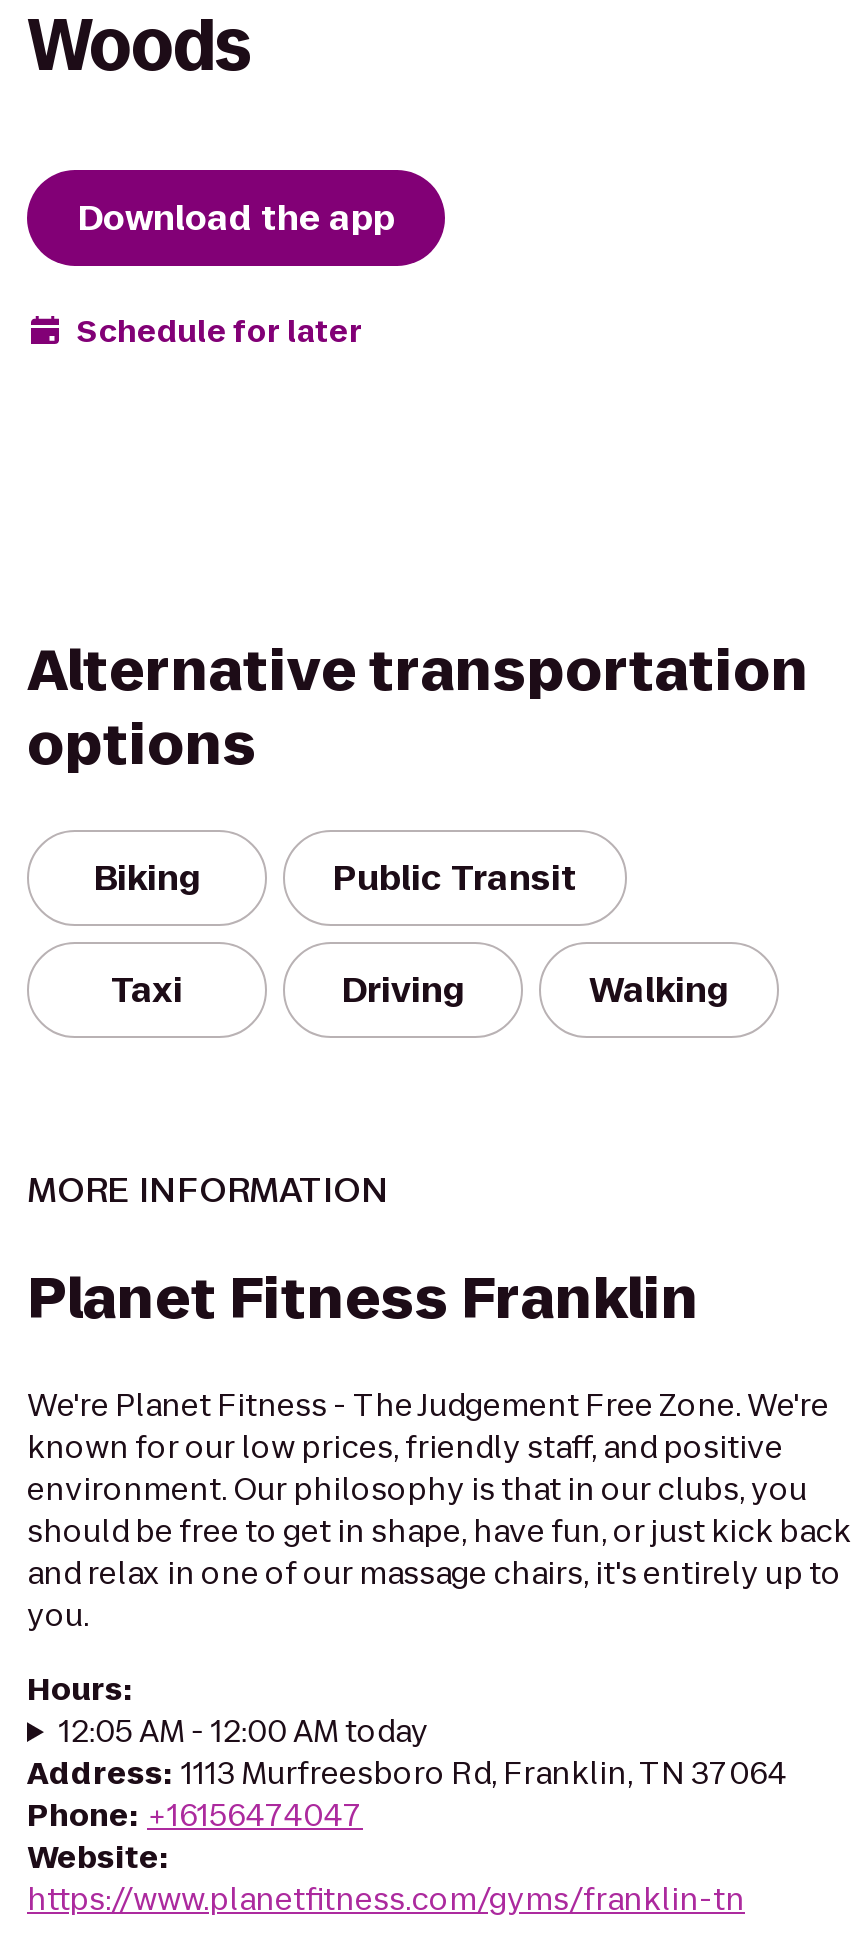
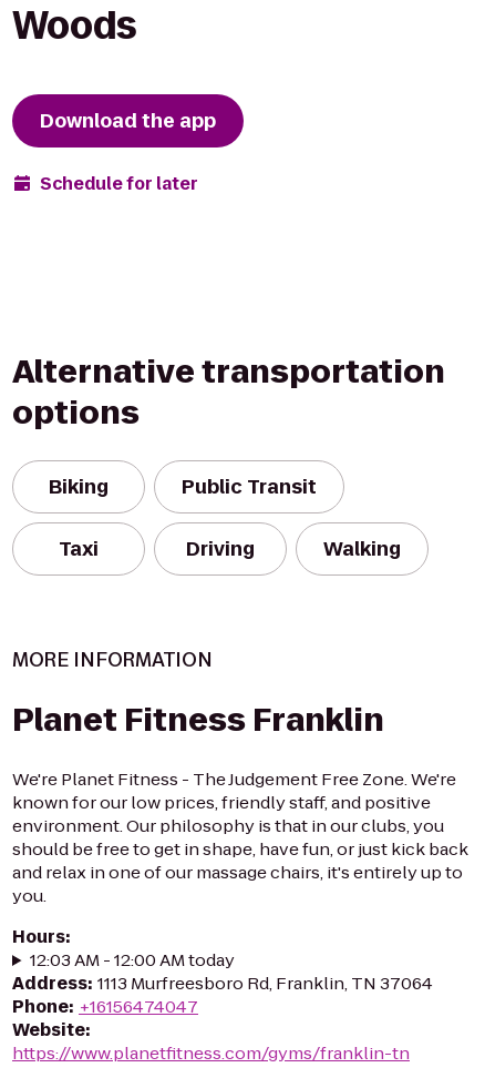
- 12:05 AM - 12:00 AM today
+ 12:03 AM - 12:00 AM today
